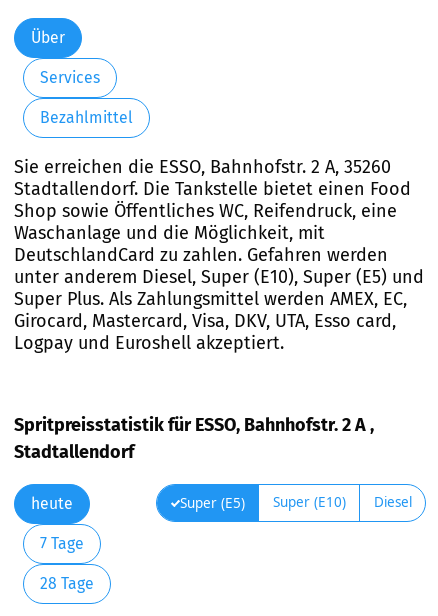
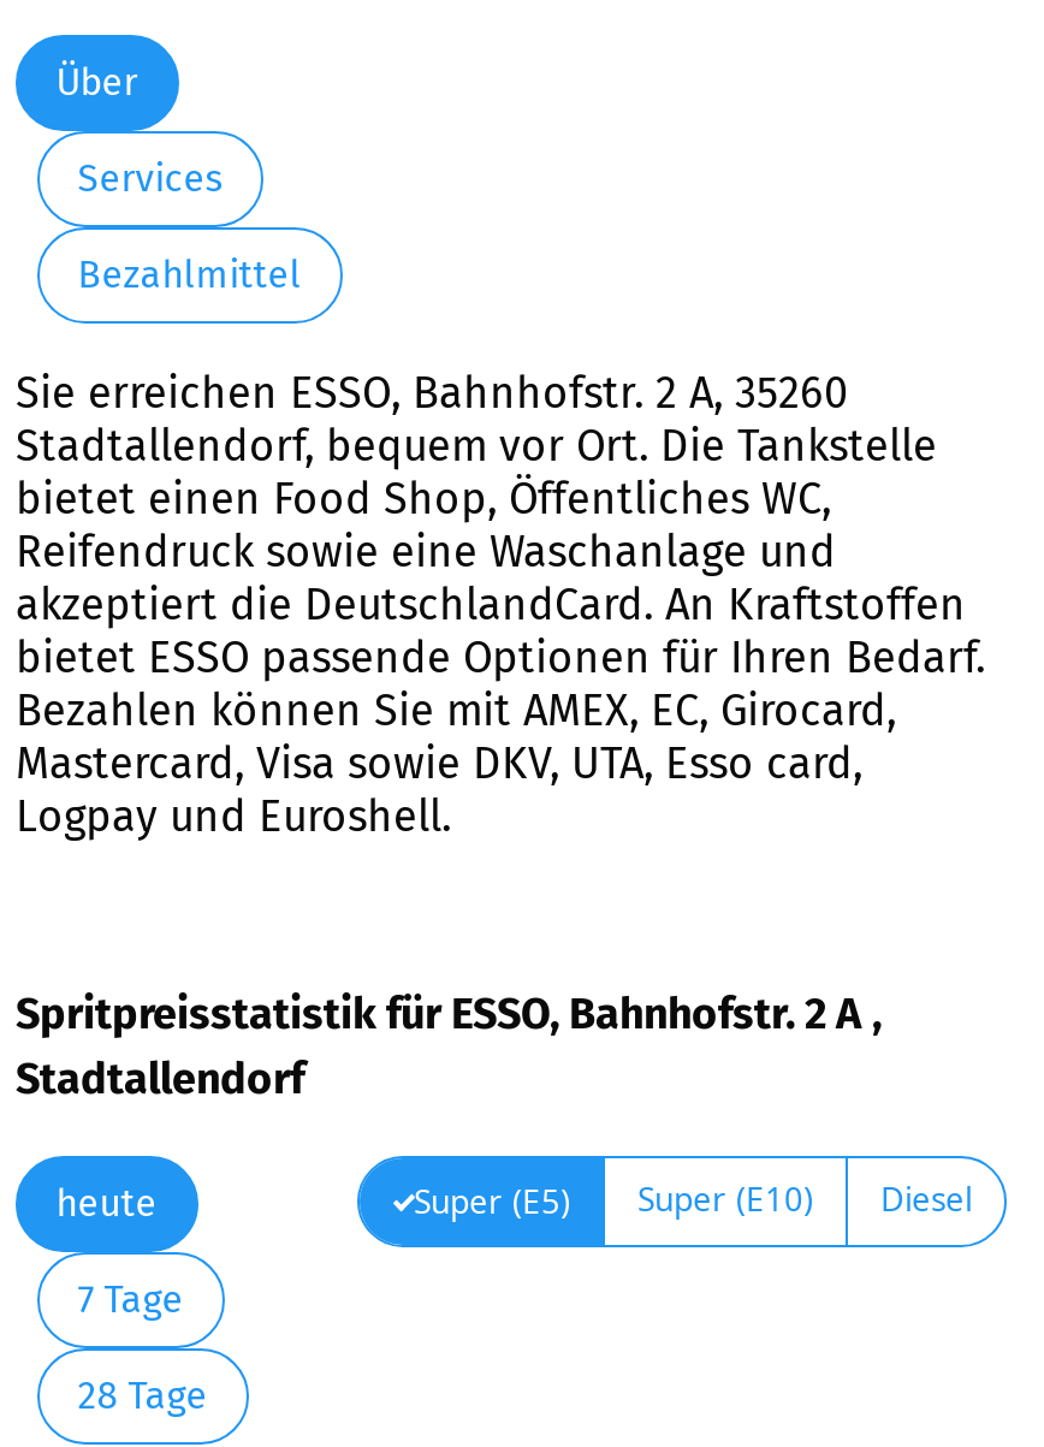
- Sie erreichen die ESSO, Bahnhofstr. 2 A, 35260
- Stadtallendorf. Die Tankstelle bietet einen Food
- Shop sowie Öffentliches WC, Reifendruck, eine
- Waschanlage und die Möglichkeit, mit
- DeutschlandCard zu zahlen. Gefahren werden
- unter anderem Diesel, Super (E10), Super (E5) und
- Super Plus. Als Zahlungsmittel werden AMEX, EC,
- Girocard, Mastercard, Visa, DKV, UTA, Esso card,
- Logpay und Euroshell akzeptiert.
+ Sie erreichen ESSO, Bahnhofstr. 2 A, 35260
+ Stadtallendorf, bequem vor Ort. Die Tankstelle
+ bietet einen Food Shop, Öffentliches WC,
+ Reifendruck sowie eine Waschanlage und
+ akzeptiert die DeutschlandCard. An Kraftstoffen
+ bietet ESSO passende Optionen für Ihren Bedarf.
+ Bezahlen können Sie mit AMEX, EC, Girocard,
+ Mastercard, Visa sowie DKV, UTA, Esso card,
+ Logpay und Euroshell.
